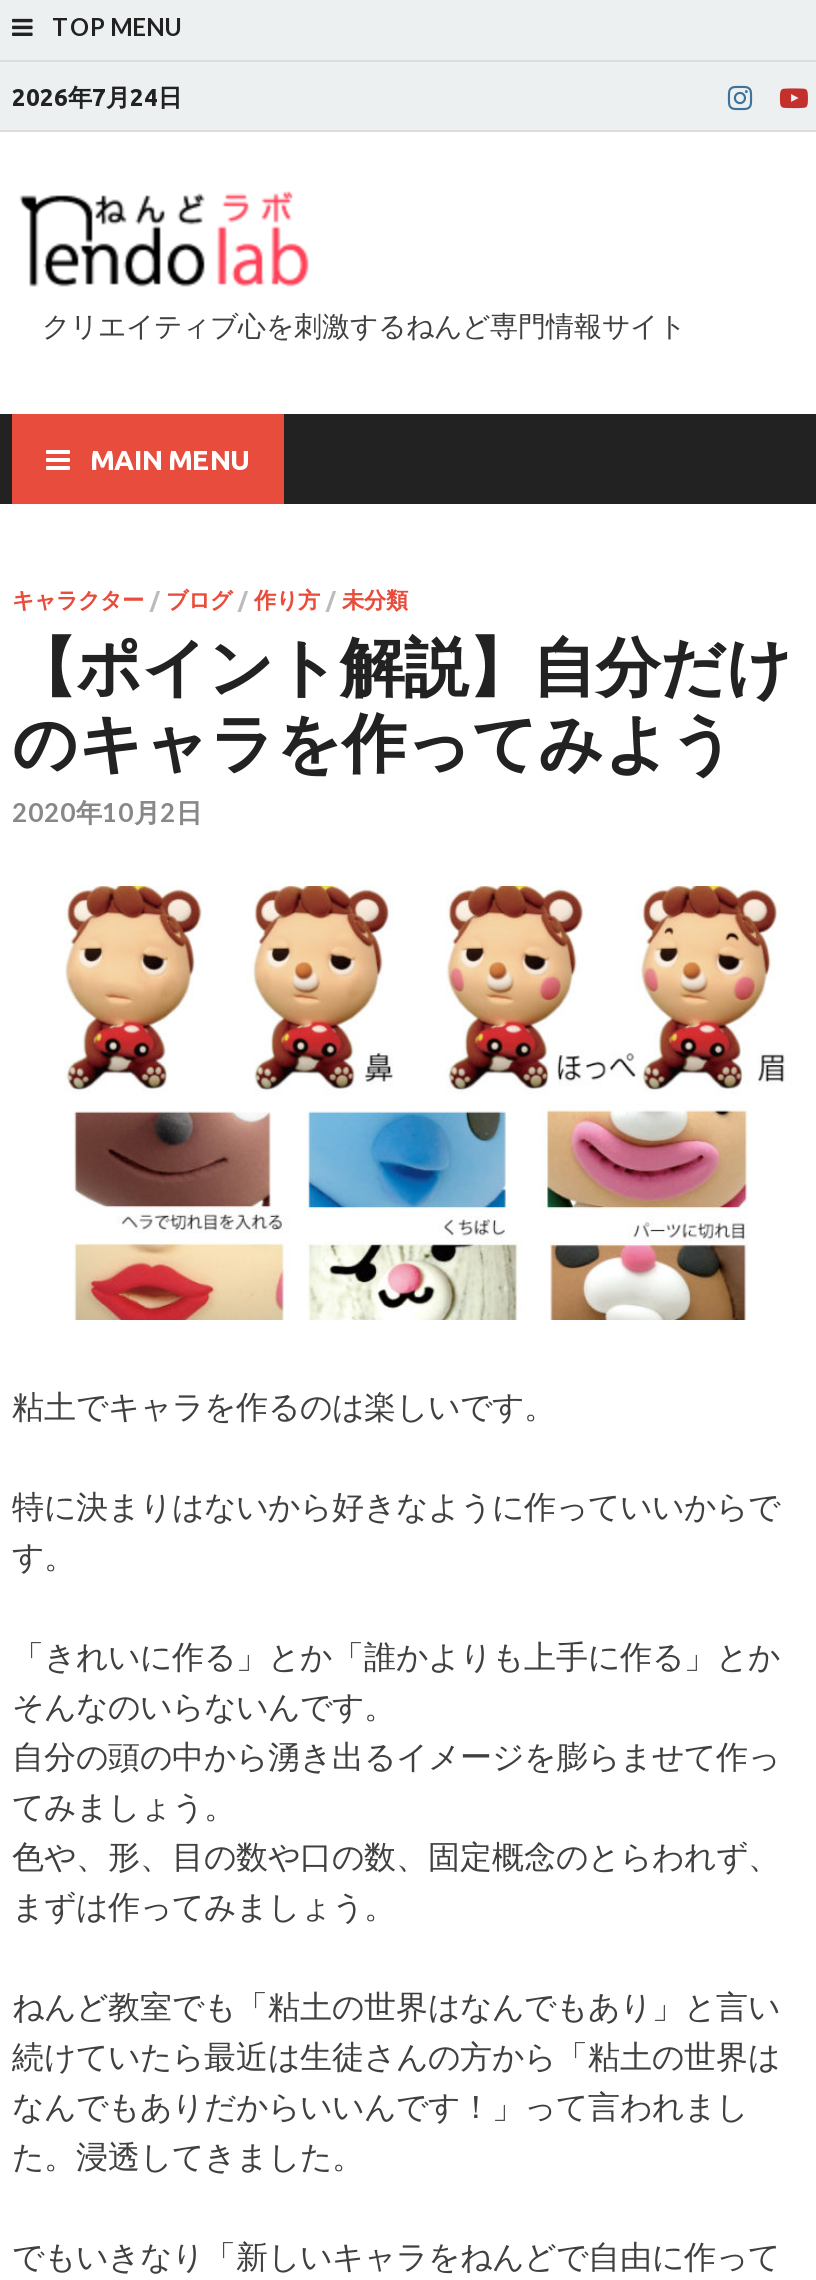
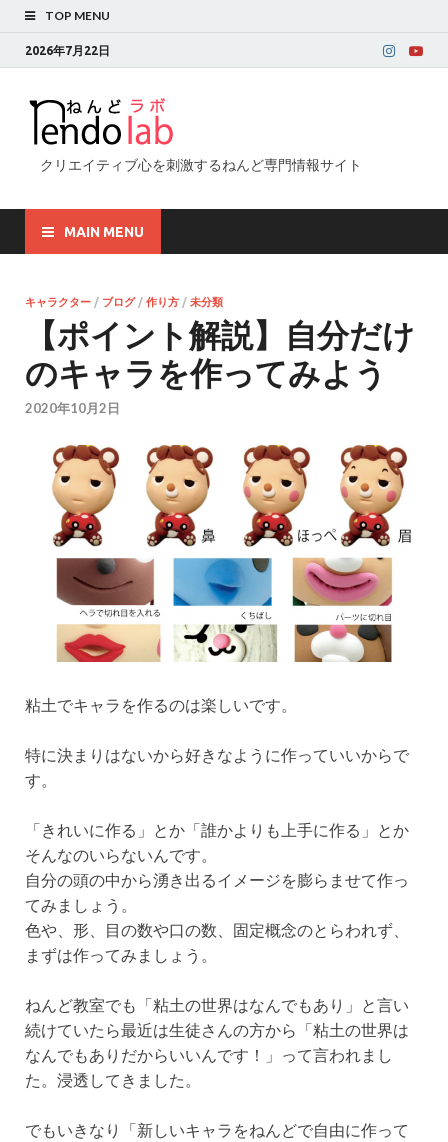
- 2026年7月24日
+ 2026年7月22日
